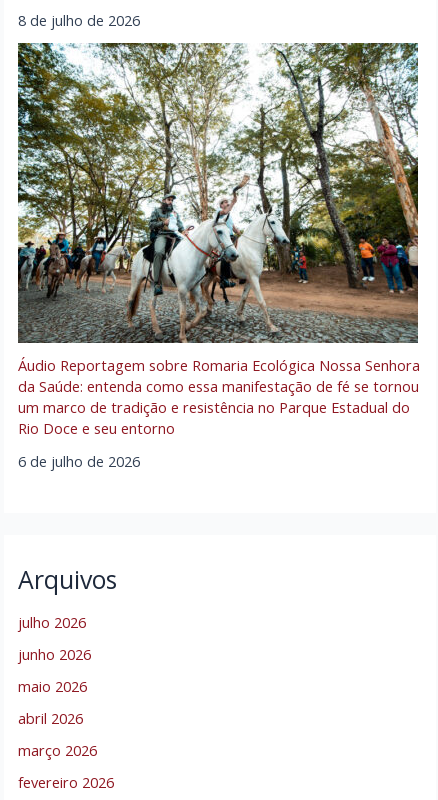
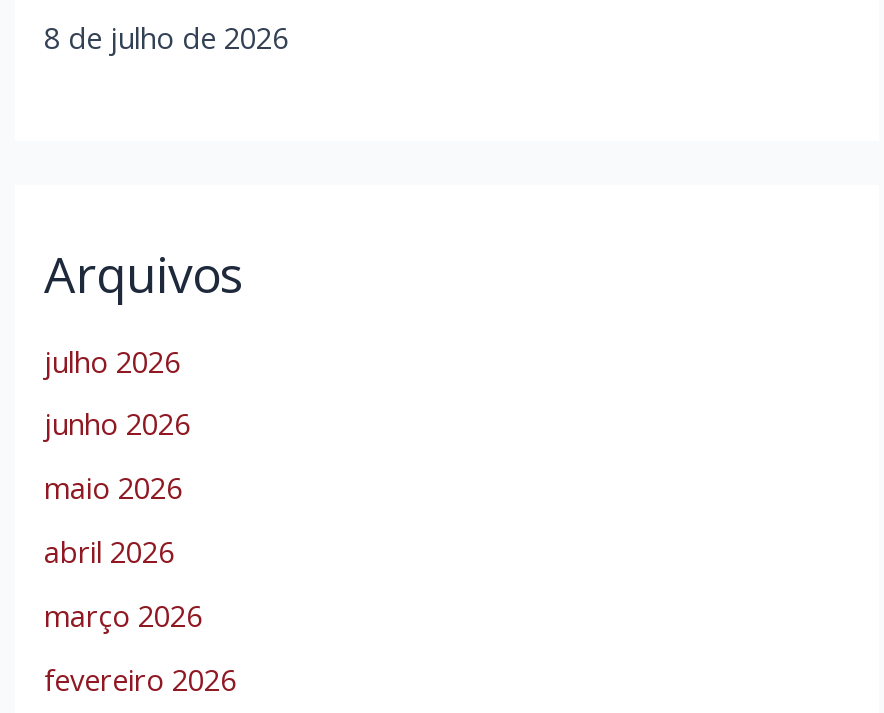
- [image]
- Áudio Reportagem sobre Romaria Ecológica Nossa Senhora
- da Saúde: entenda como essa manifestação de fé se tornou
- um marco de tradição e resistência no Parque Estadual do
- Rio Doce e seu entorno
- 6 de julho de 2026
